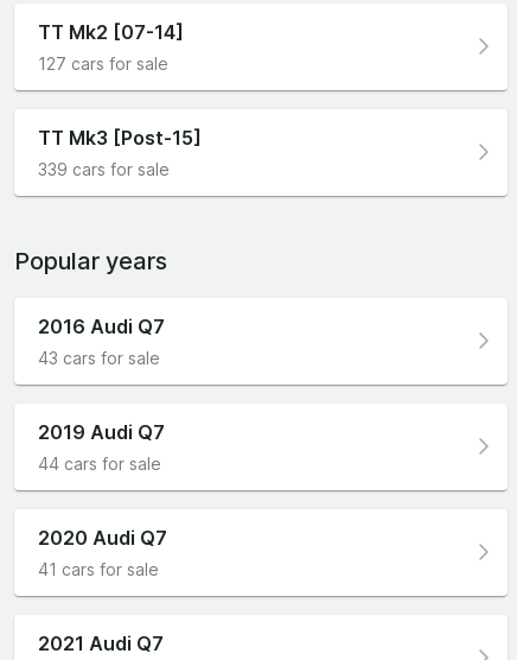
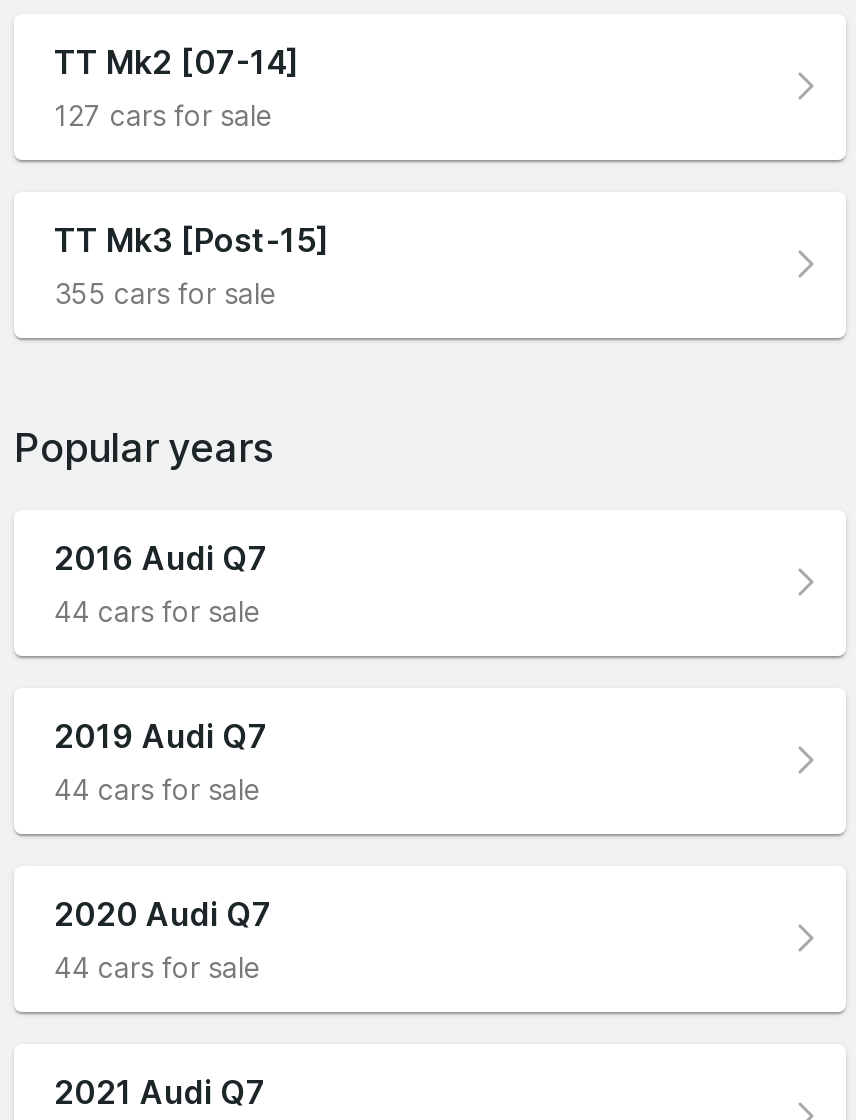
- 339 cars for sale
+ 355 cars for sale

- 43 cars for sale
+ 44 cars for sale

- 41 cars for sale
+ 44 cars for sale
